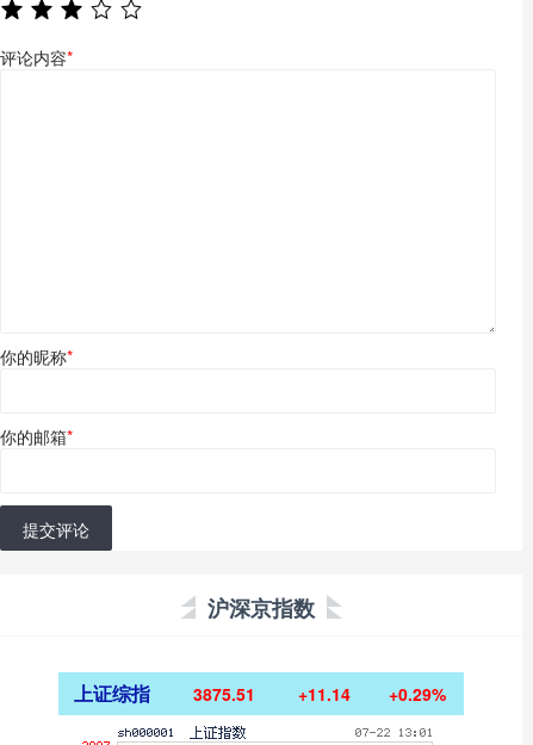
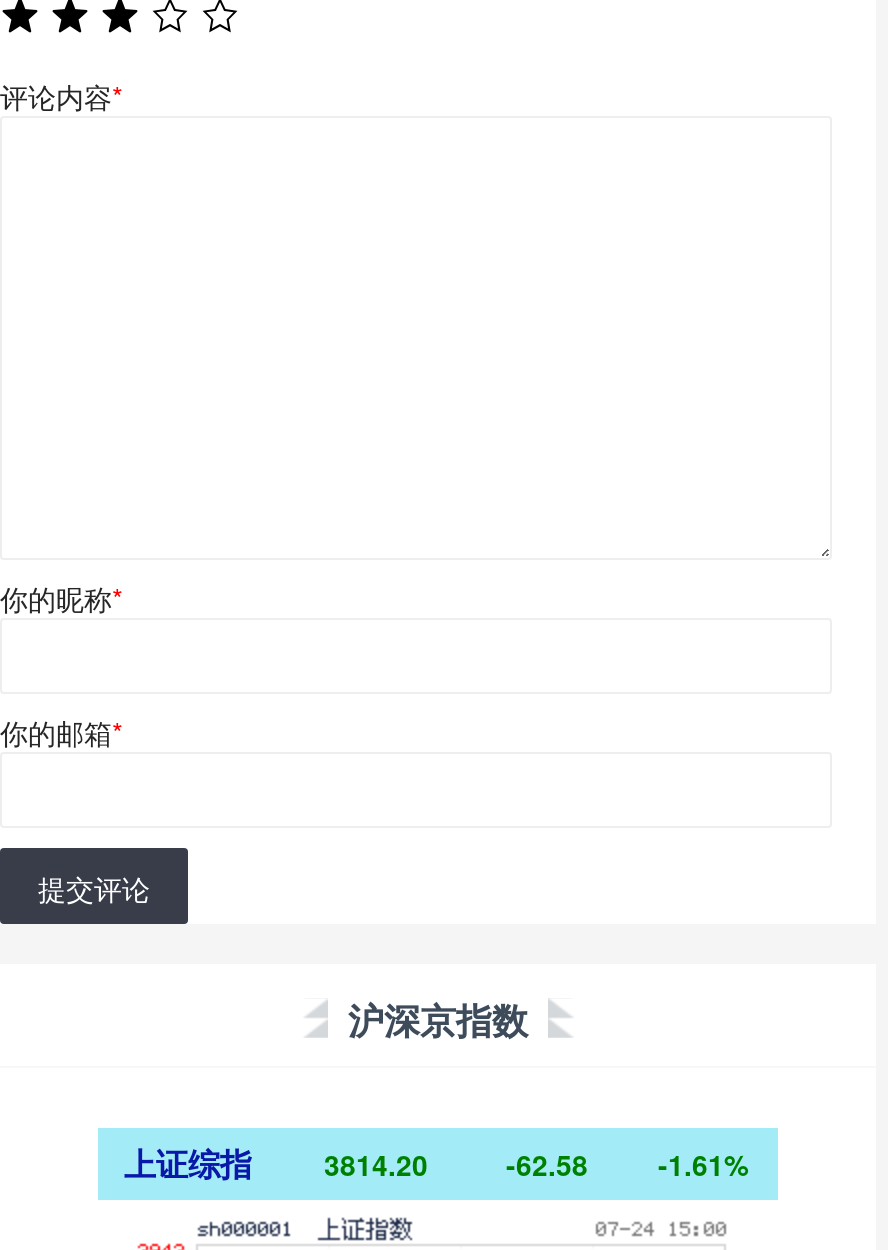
- 3875.51
+ 3814.20

- +11.14
+ -62.58

- +0.29%
+ -1.61%
